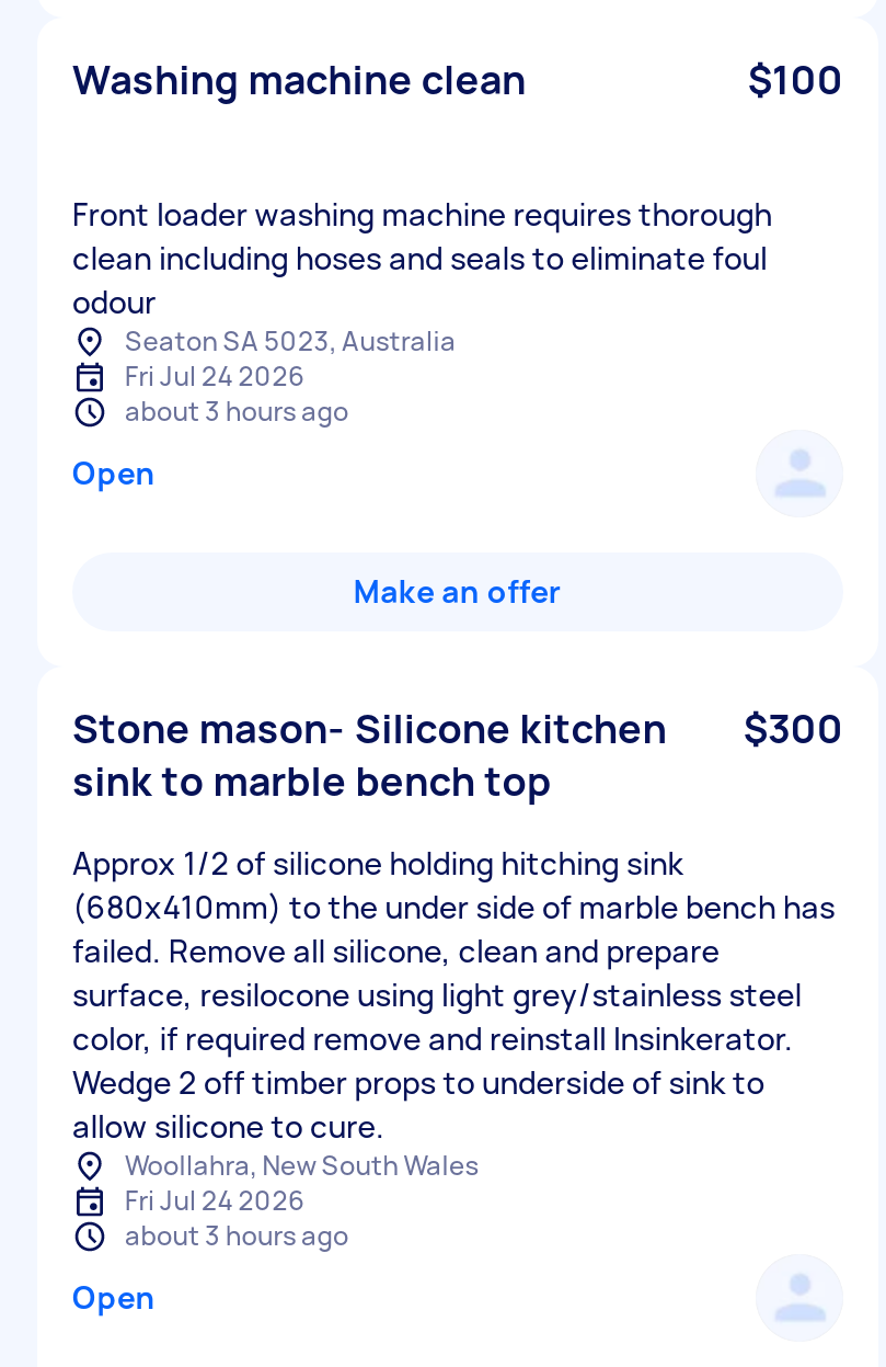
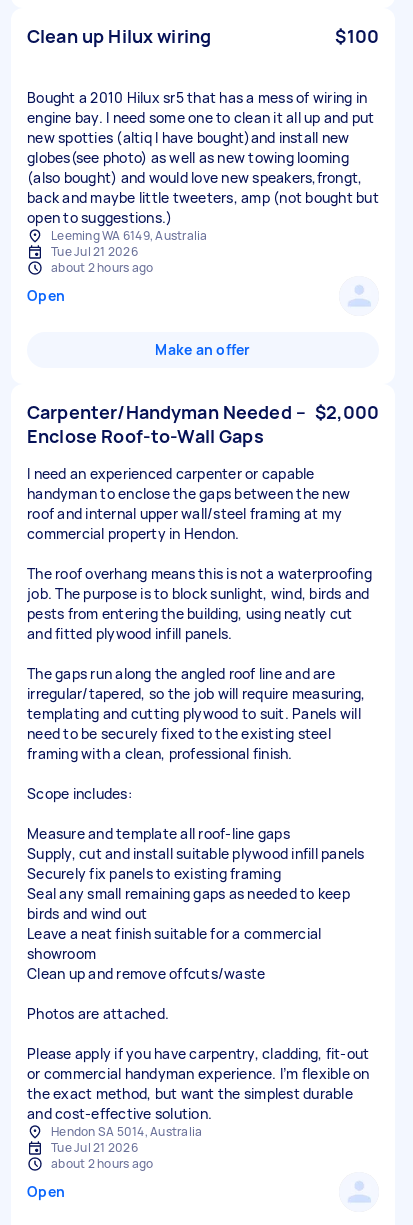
- Washing machine clean
+ Clean up Hilux wiring

- Front loader washing machine requires thorough
- clean including hoses and seals to eliminate foul
- odour
- Seaton SA 5023, Australia
- Fri Jul 24 2026
- about 3 hours ago
+ Bought a 2010 Hilux sr5 that has a mess of wiring in
+ engine bay. I need some one to clean it all up and put
+ new spotties (altiq I have bought)and install new
+ globes(see photo) as well as new towing looming
+ (also bought) and would love new speakers,frongt,
+ back and maybe little tweeters, amp (not bought but
+ open to suggestions.)
+ Leeming WA 6149, Australia
+ Tue Jul 21 2026
+ about 2 hours ago

- Stone mason- Silicone kitchen
- sink to marble bench top
+ Carpenter/Handyman Needed –
+ Enclose Roof-to-Wall Gaps

- $300
- Approx 1/2 of silicone holding hitching sink
- (680x410mm) to the under side of marble bench has
- failed. Remove all silicone, clean and prepare
- surface, resilocone using light grey/stainless steel
- color, if required remove and reinstall Insinkerator.
- Wedge 2 off timber props to underside of sink to
- allow silicone to cure.
- Woollahra, New South Wales
- Fri Jul 24 2026
- about 3 hours ago
+ $2,000
+ I need an experienced carpenter or capable
+ handyman to enclose the gaps between the new
+ roof and internal upper wall/steel framing at my
+ commercial property in Hendon.
+ The roof overhang means this is not a waterproofing
+ job. The purpose is to block sunlight, wind, birds and
+ pests from entering the building, using neatly cut
+ and fitted plywood infill panels.
+ The gaps run along the angled roof line and are
+ irregular/tapered, so the job will require measuring,
+ templating and cutting plywood to suit. Panels will
+ need to be securely fixed to the existing steel
+ framing with a clean, professional finish.
+ Scope includes:
+ Measure and template all roof-line gaps
+ Supply, cut and install suitable plywood infill panels
+ Securely fix panels to existing framing
+ Seal any small remaining gaps as needed to keep
+ birds and wind out
+ Leave a neat finish suitable for a commercial
+ showroom
+ Clean up and remove offcuts/waste
+ Photos are attached.
+ Please apply if you have carpentry, cladding, fit-out
+ or commercial handyman experience. I’m flexible on
+ the exact method, but want the simplest durable
+ and cost-effective solution.
+ Hendon SA 5014, Australia
+ Tue Jul 21 2026
+ about 2 hours ago
